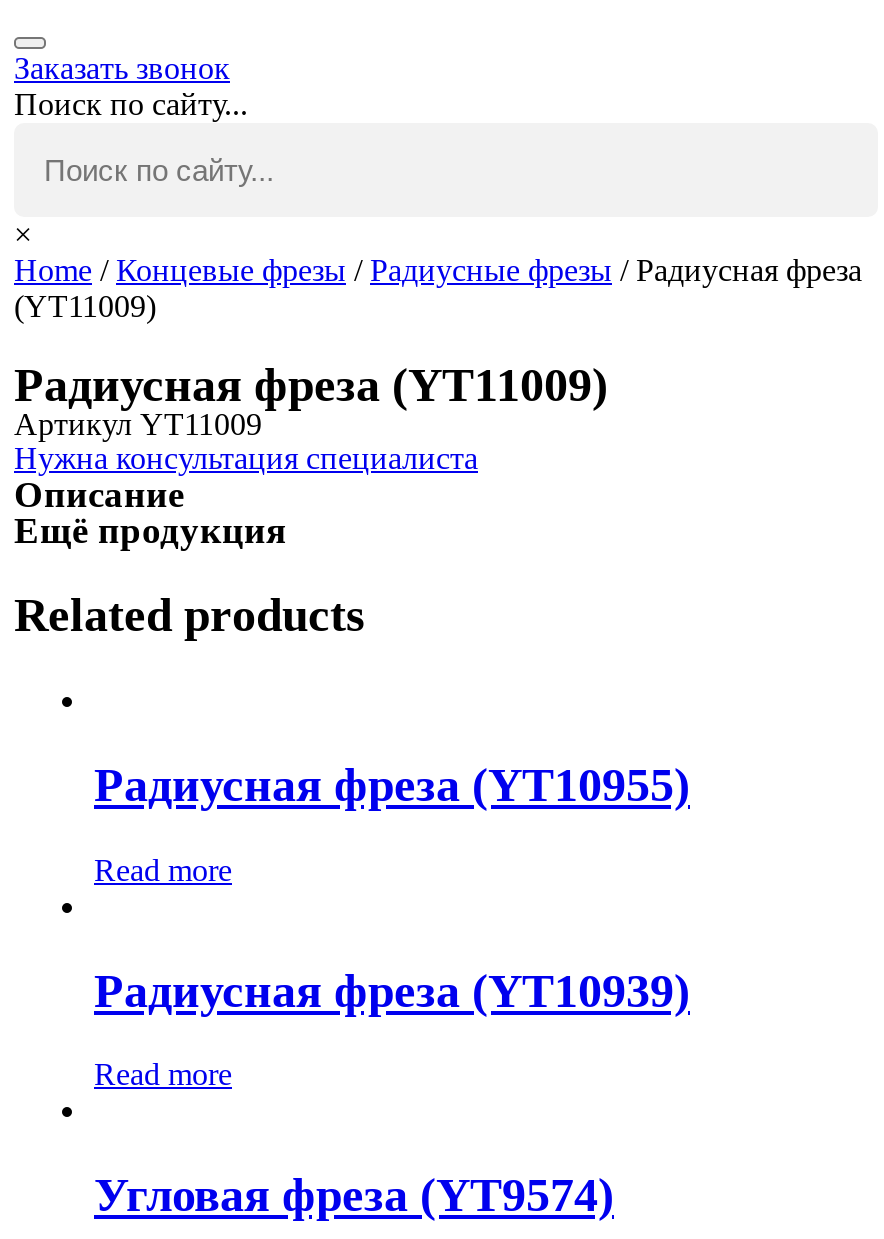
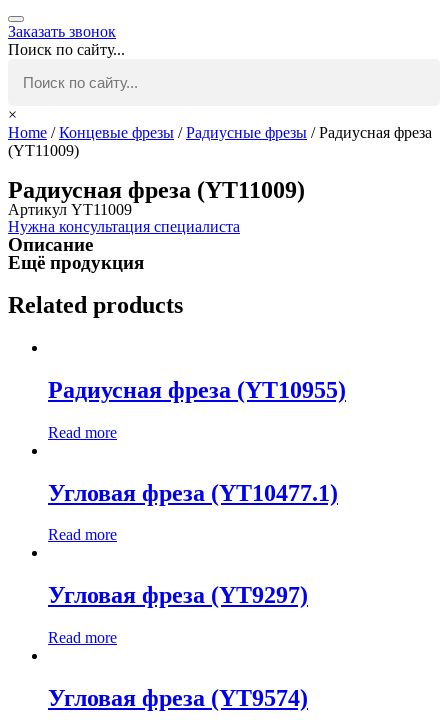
- Радиусная фреза (YT10939)
+ Угловая фреза (YT10477.1)
+ Read more
+ Угловая фреза (YT9297)
